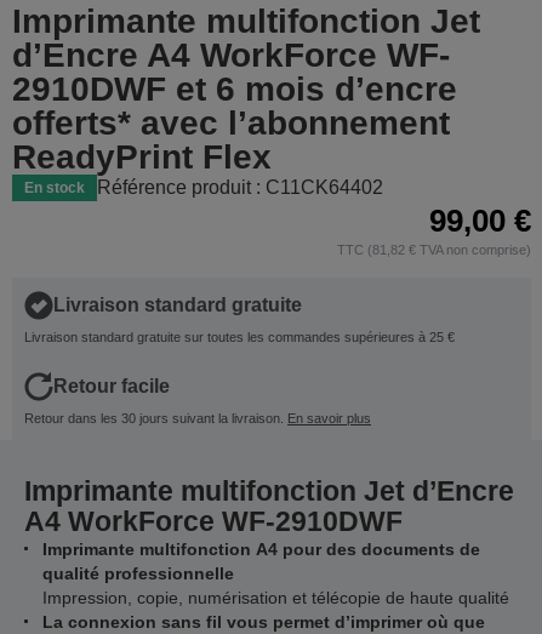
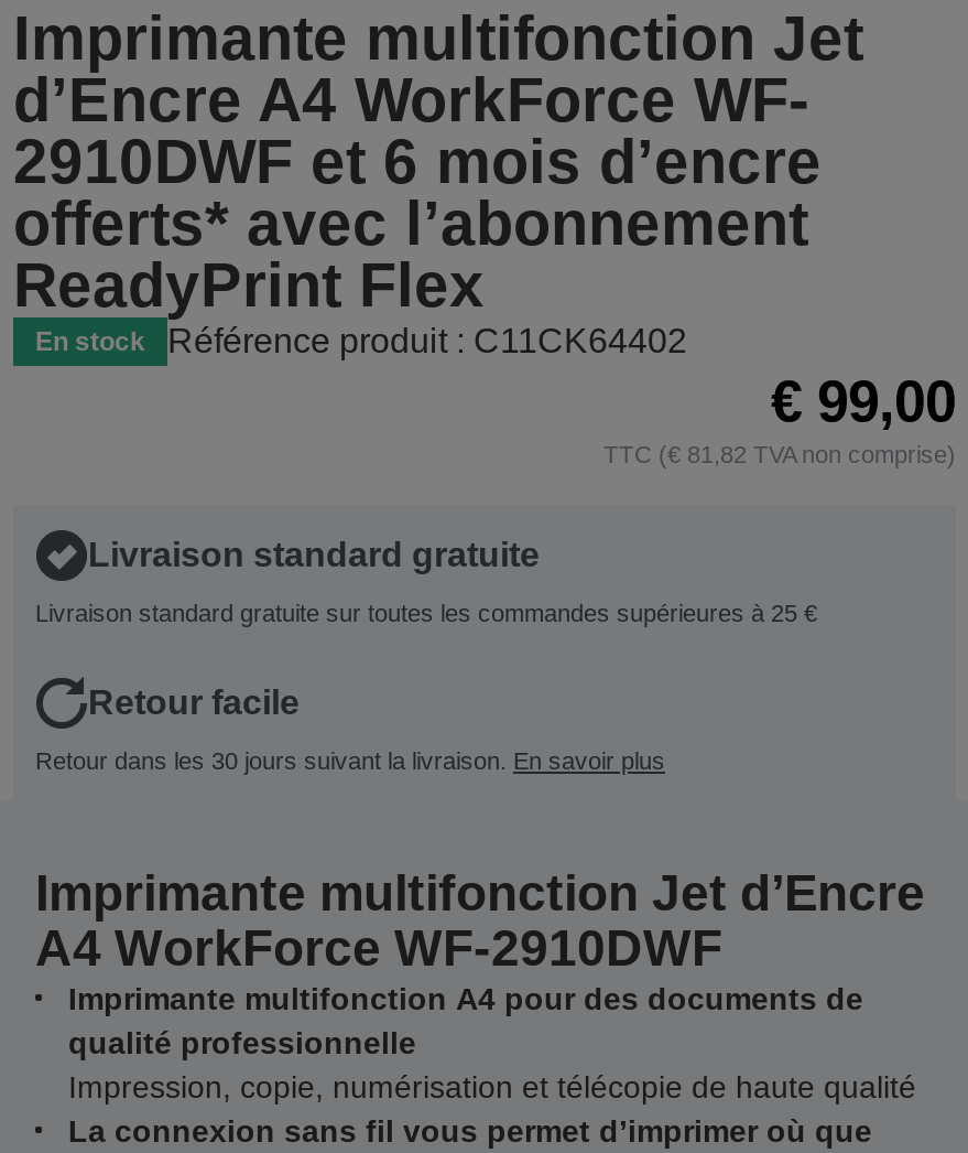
- 99,00 €
+ € 99,00

- TTC (81,82 € TVA non comprise)
+ TTC (€ 81,82 TVA non comprise)
